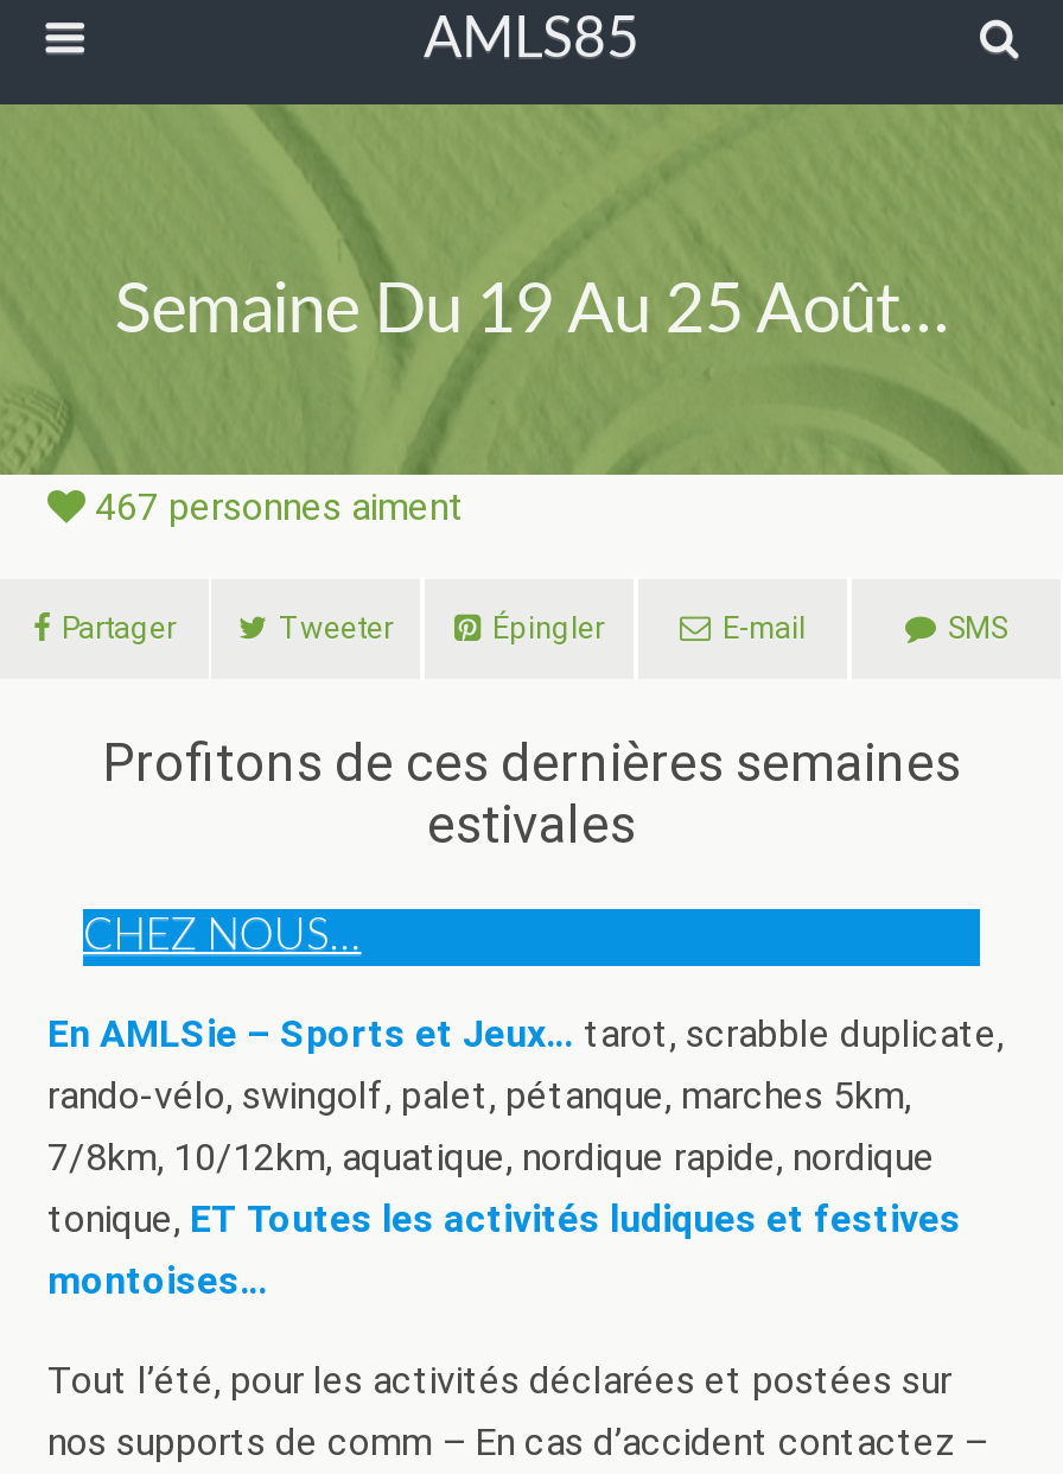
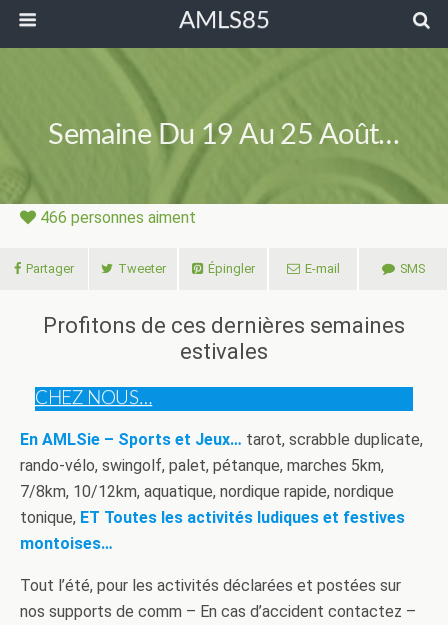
- 467 personnes aiment
+ 466 personnes aiment
